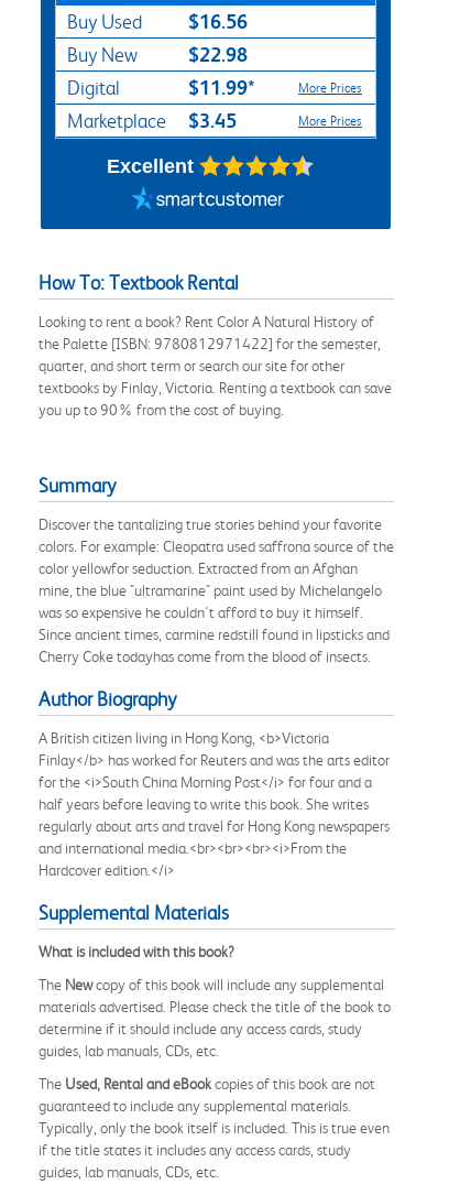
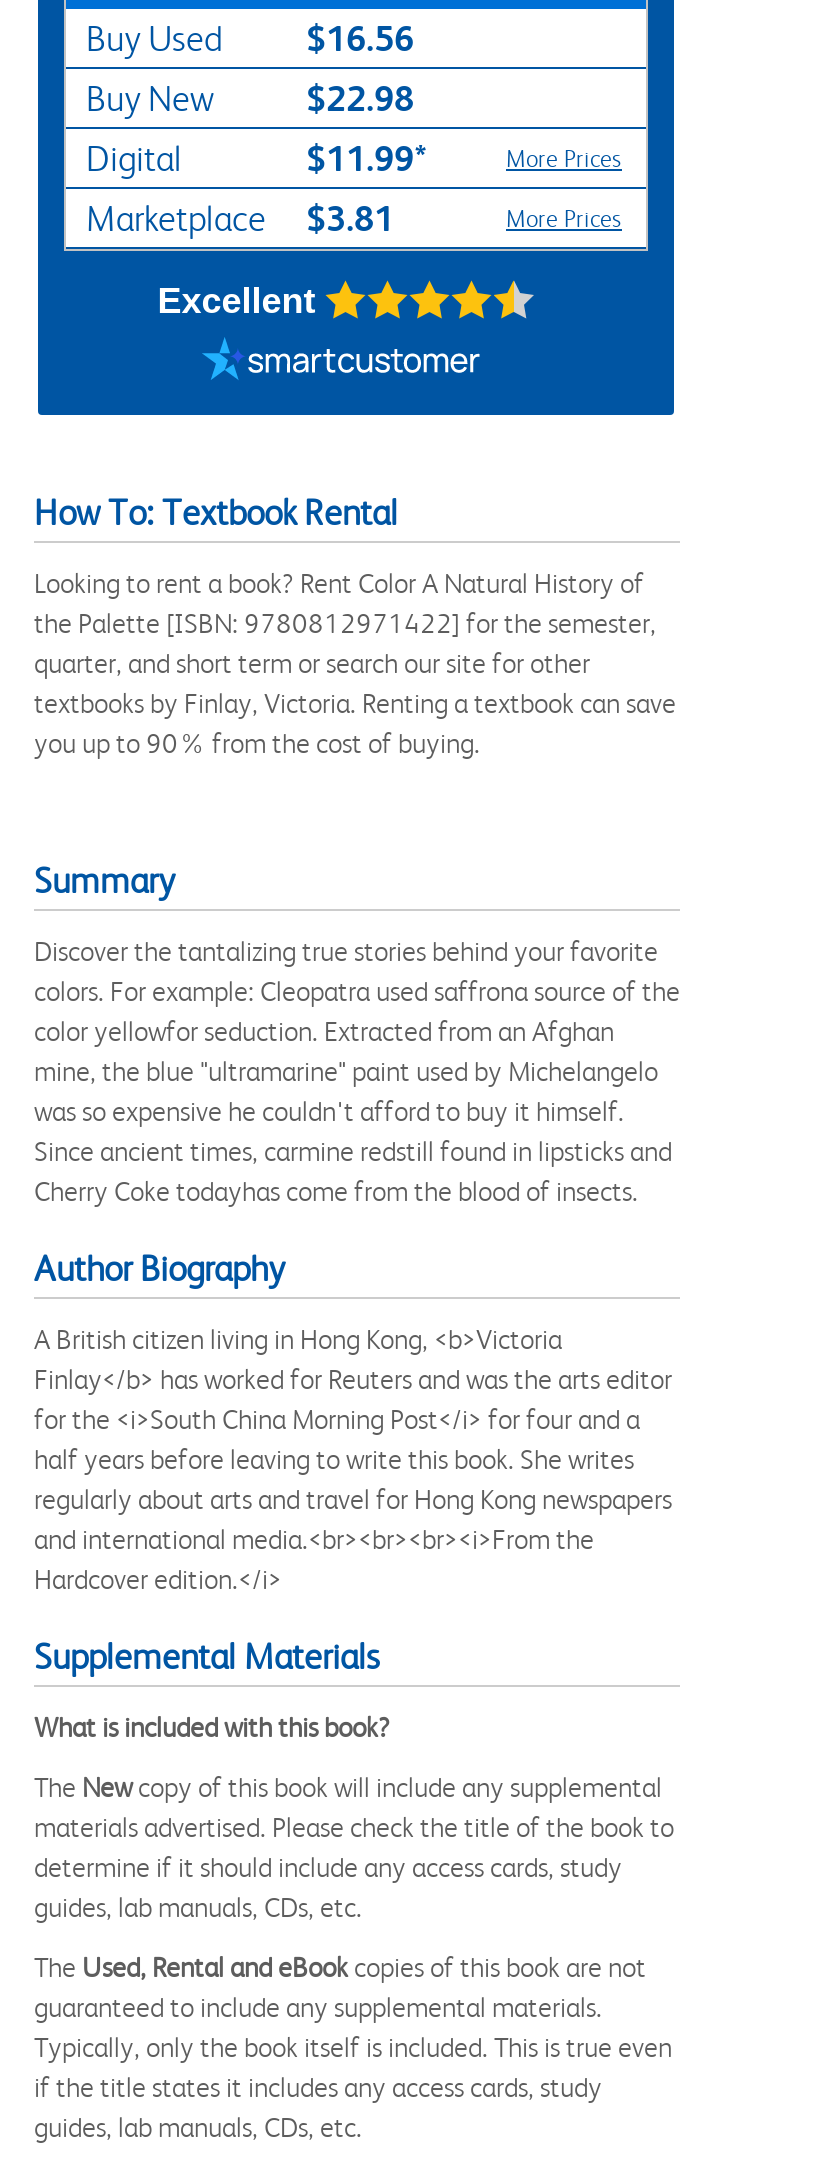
- Marketplace $3.45
+ Marketplace $3.81
